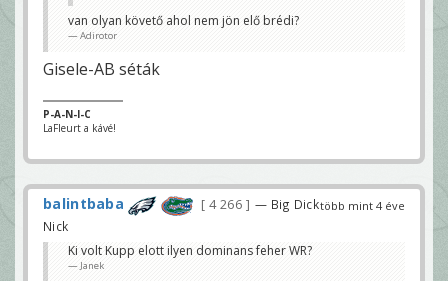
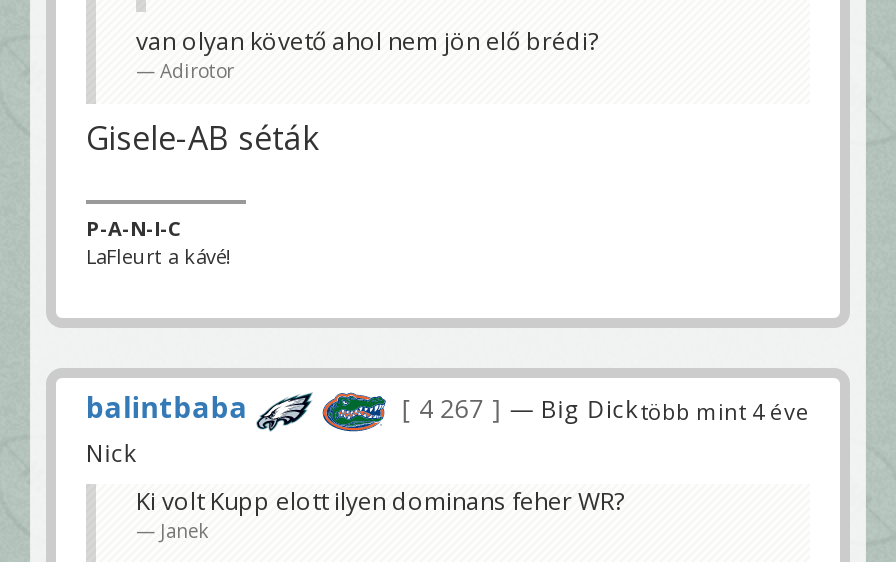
- 4 266 — Big Dick több mint 4 éve
+ 4 267 — Big Dick több mint 4 éve
